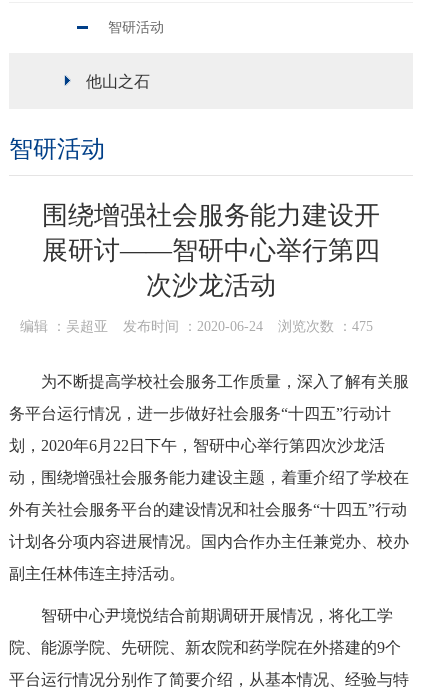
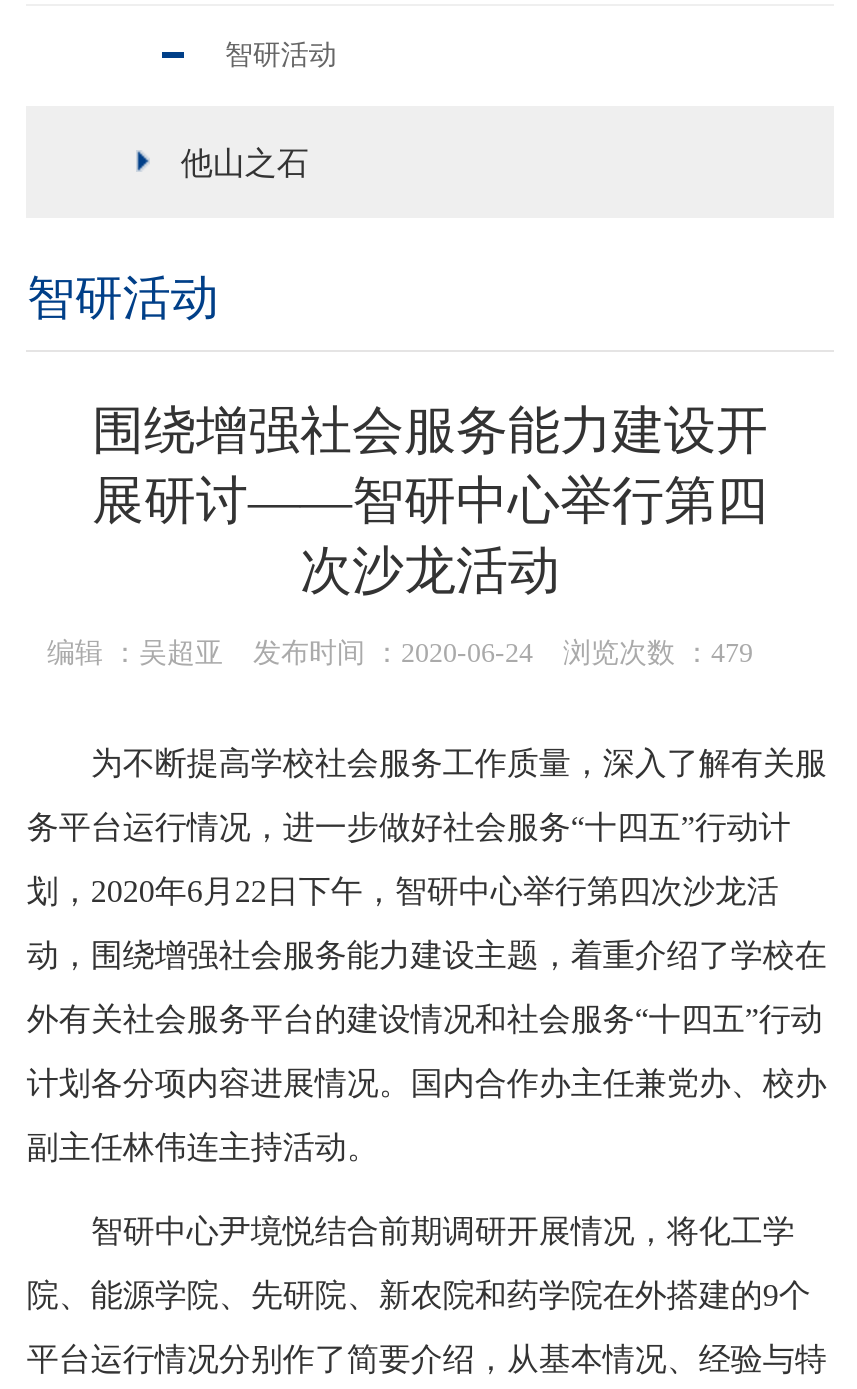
- 编辑 ：吴超亚 发布时间 ：2020-06-24 浏览次数 ：475
+ 编辑 ：吴超亚 发布时间 ：2020-06-24 浏览次数 ：479
